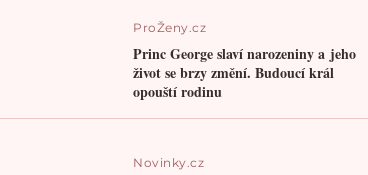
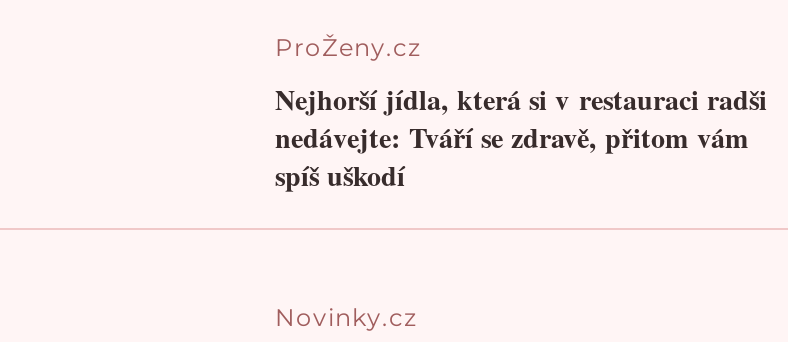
- Princ George slaví narozeniny a jeho
- život se brzy změní. Budoucí král
- opouští rodinu
+ Nejhorší jídla, která si v restauraci radši
+ nedávejte: Tváří se zdravě, přitom vám
+ spíš uškodí
